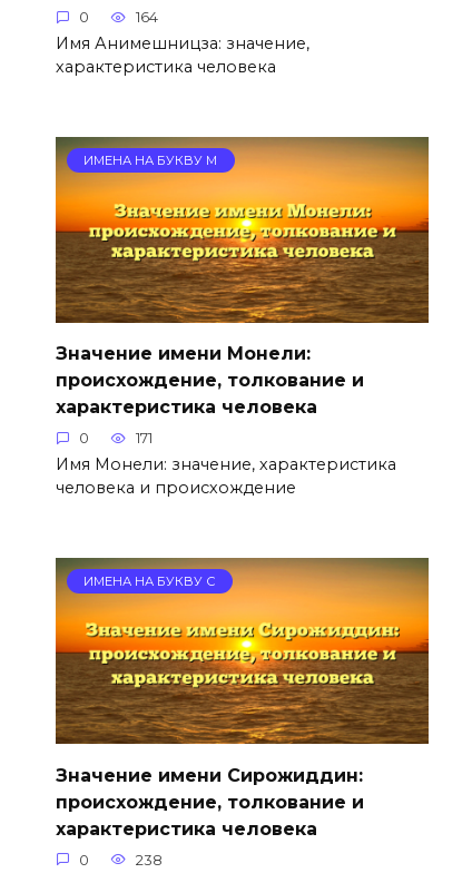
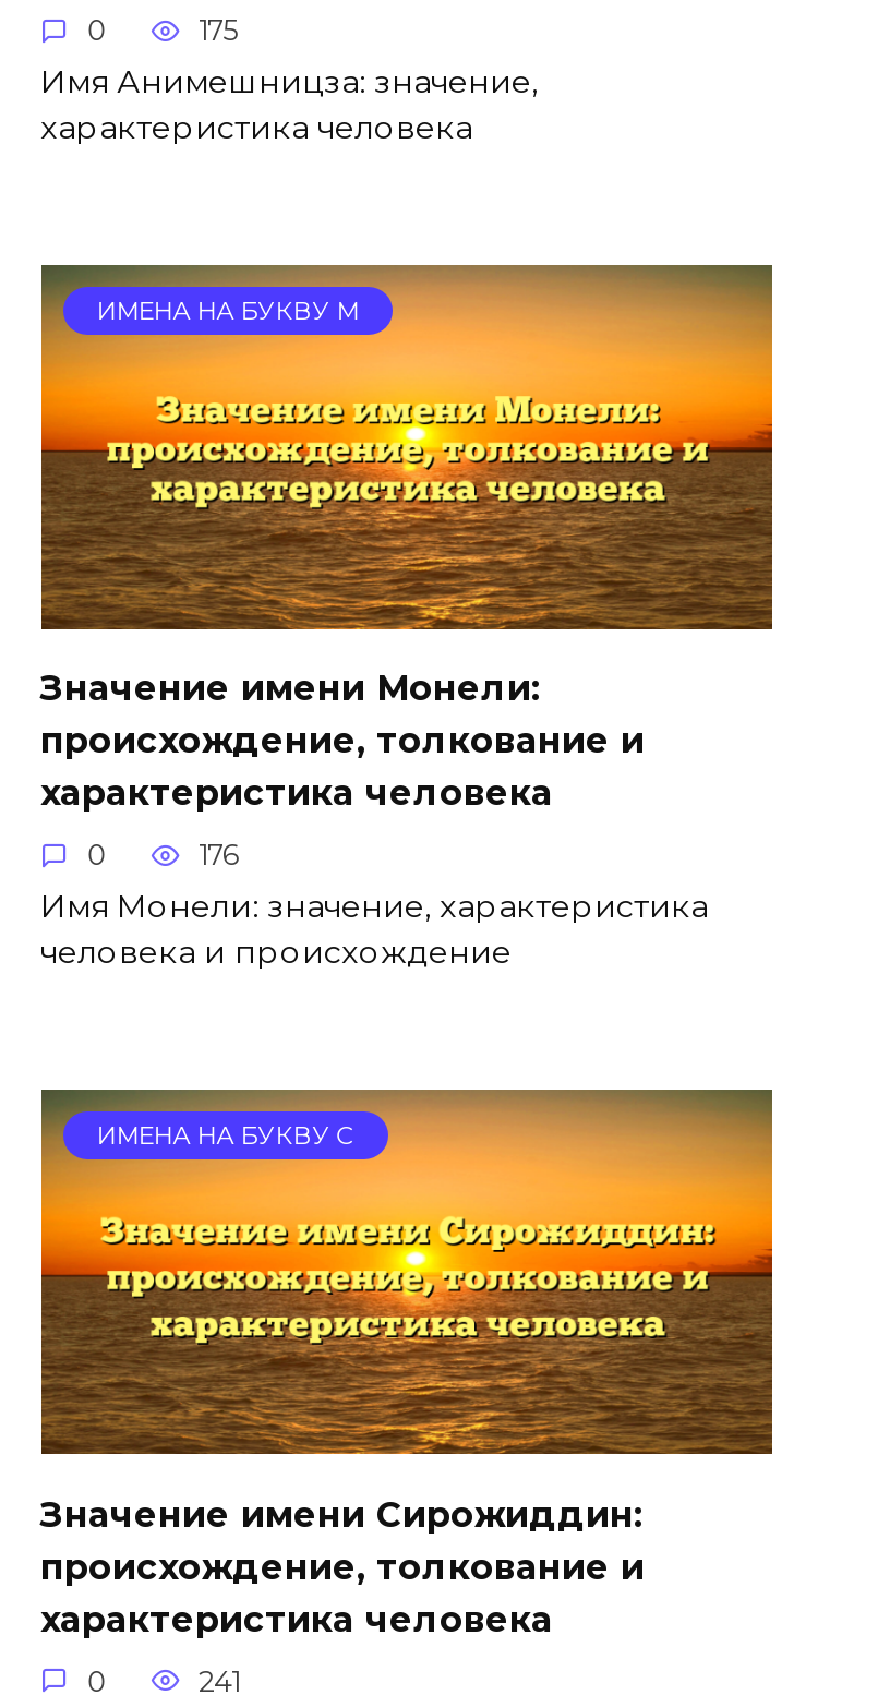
- 164
+ 175

- 171
+ 176

- 238
+ 241
